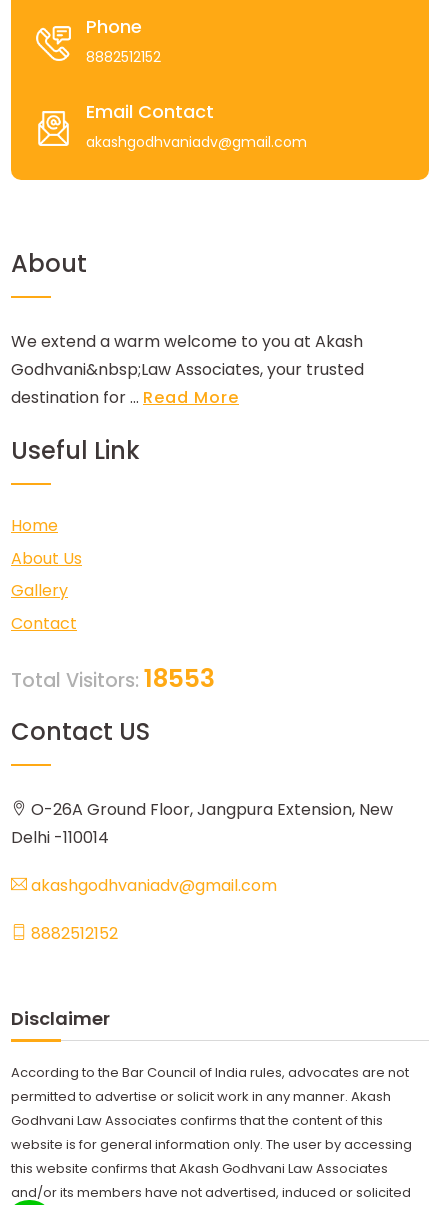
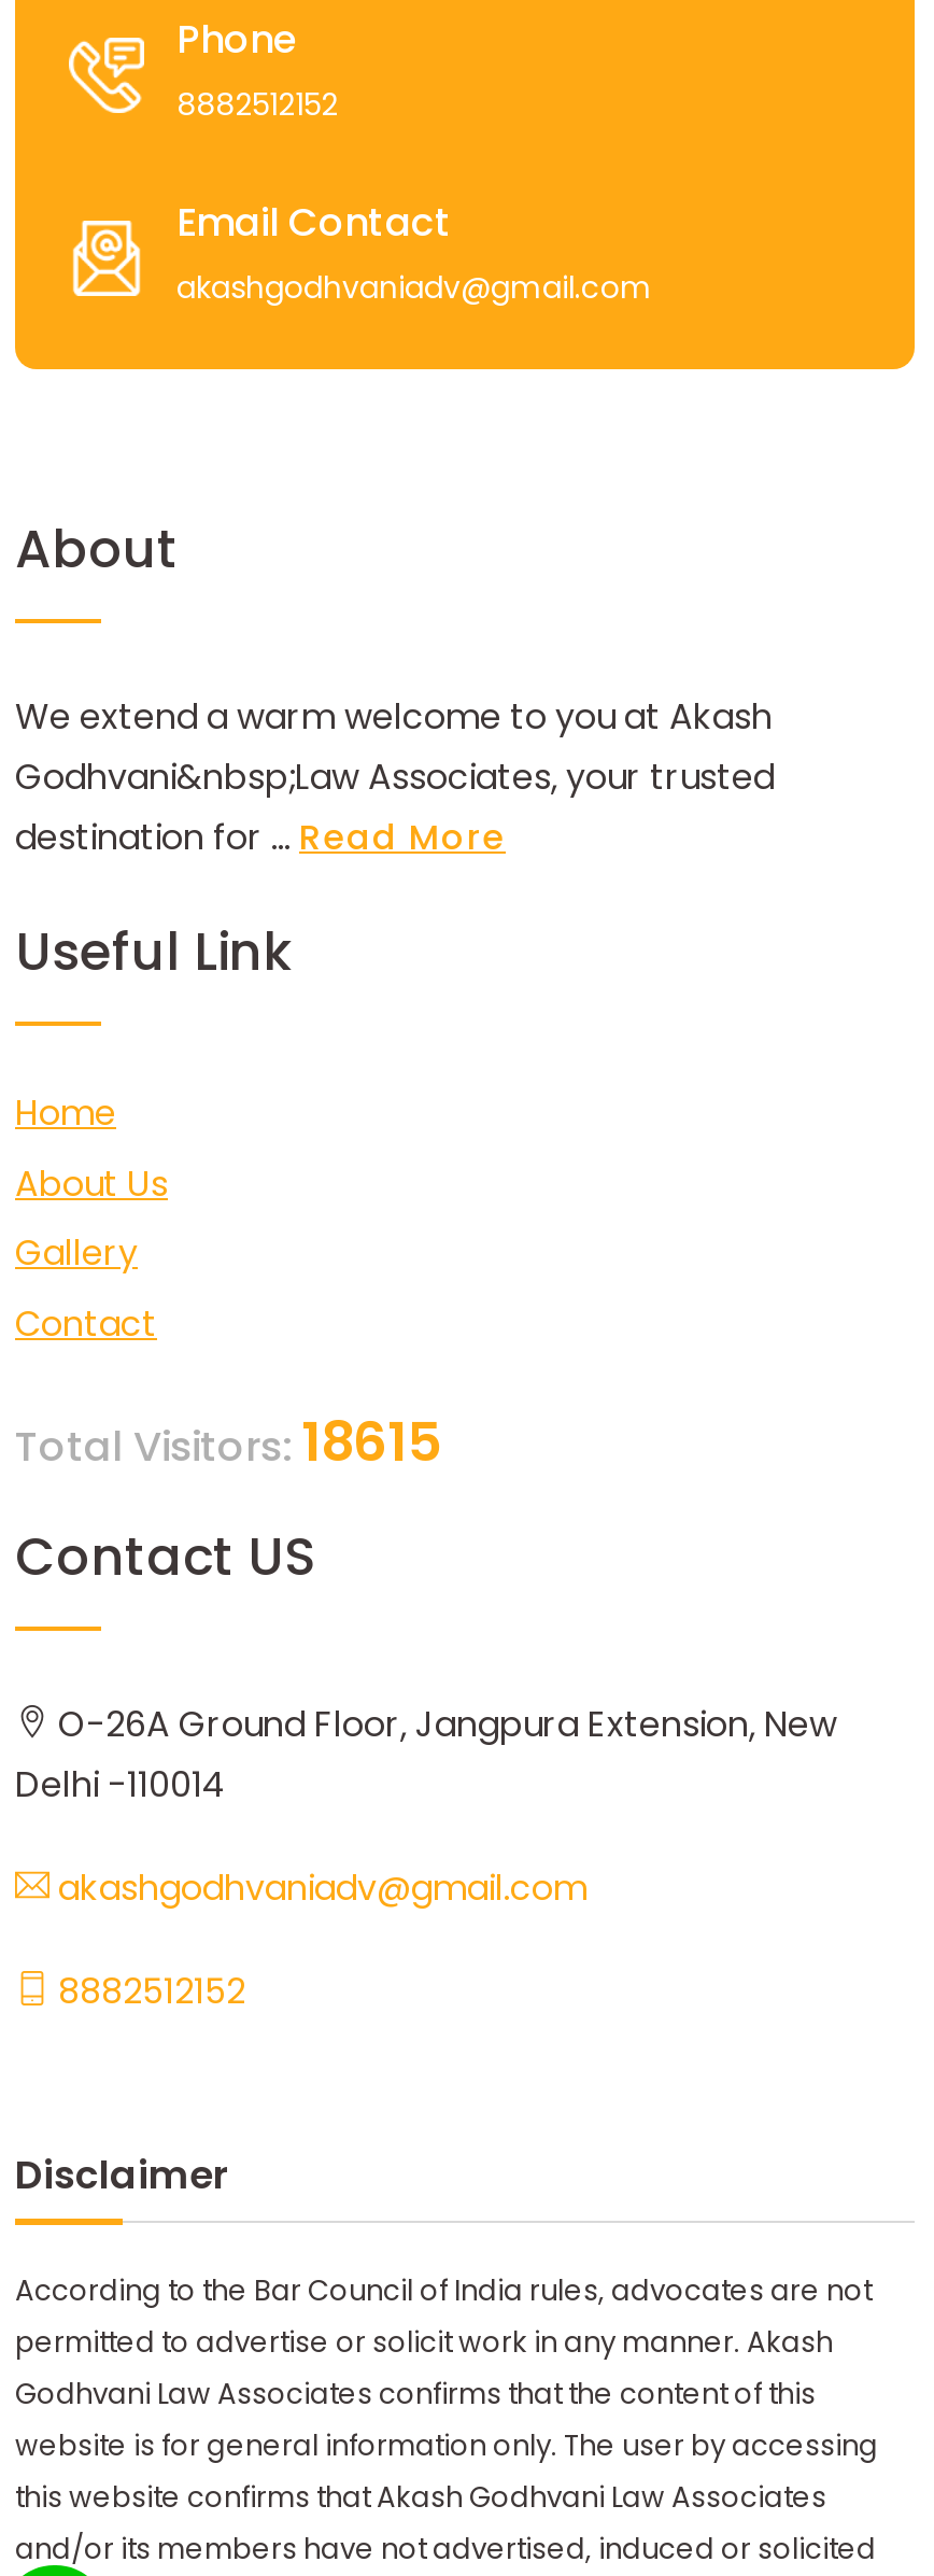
- Total Visitors: 18553
+ Total Visitors: 18615
